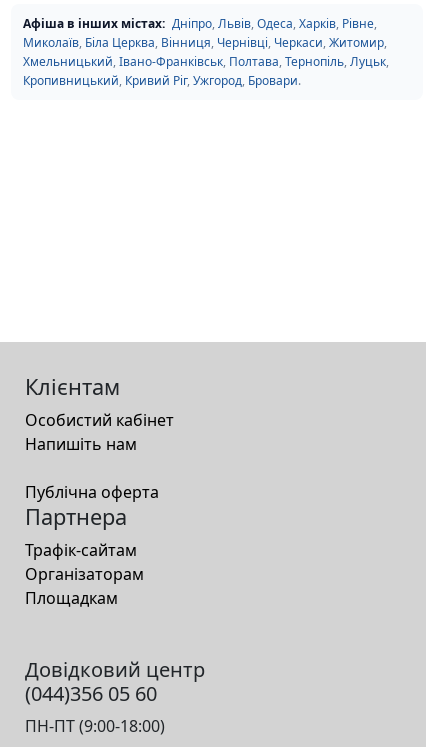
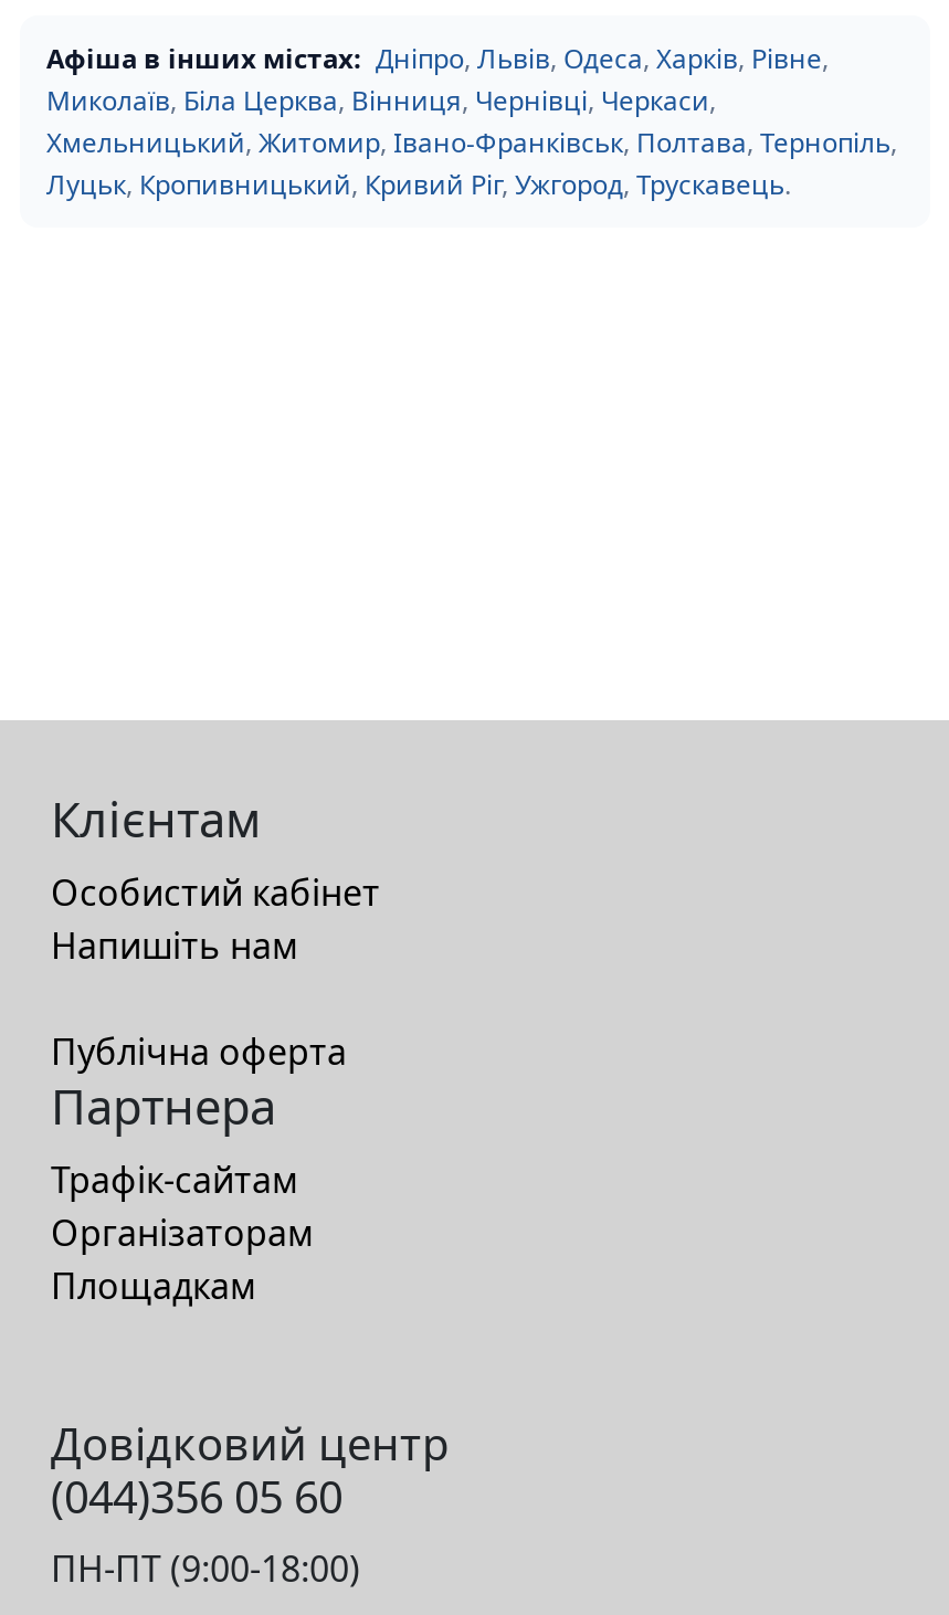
- Миколаїв, Біла Церква, Вінниця, Чернівці, Черкаси, Житомир,
- Хмельницький, Івано-Франківськ, Полтава, Тернопіль, Луцьк,
- Кропивницький, Кривий Ріг, Ужгород, Бровари.
+ Миколаїв, Біла Церква, Вінниця, Чернівці, Черкаси,
+ Хмельницький, Житомир, Івано-Франківськ, Полтава, Тернопіль,
+ Луцьк, Кропивницький, Кривий Ріг, Ужгород, Трускавець.
